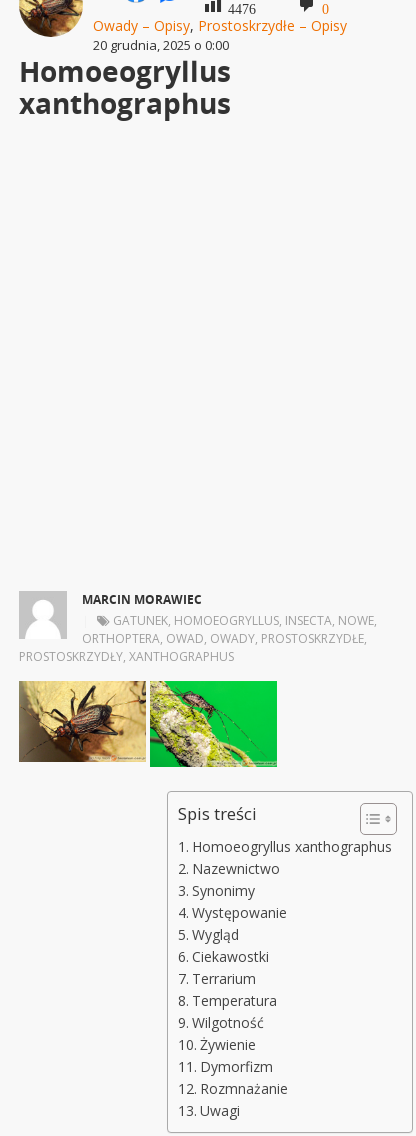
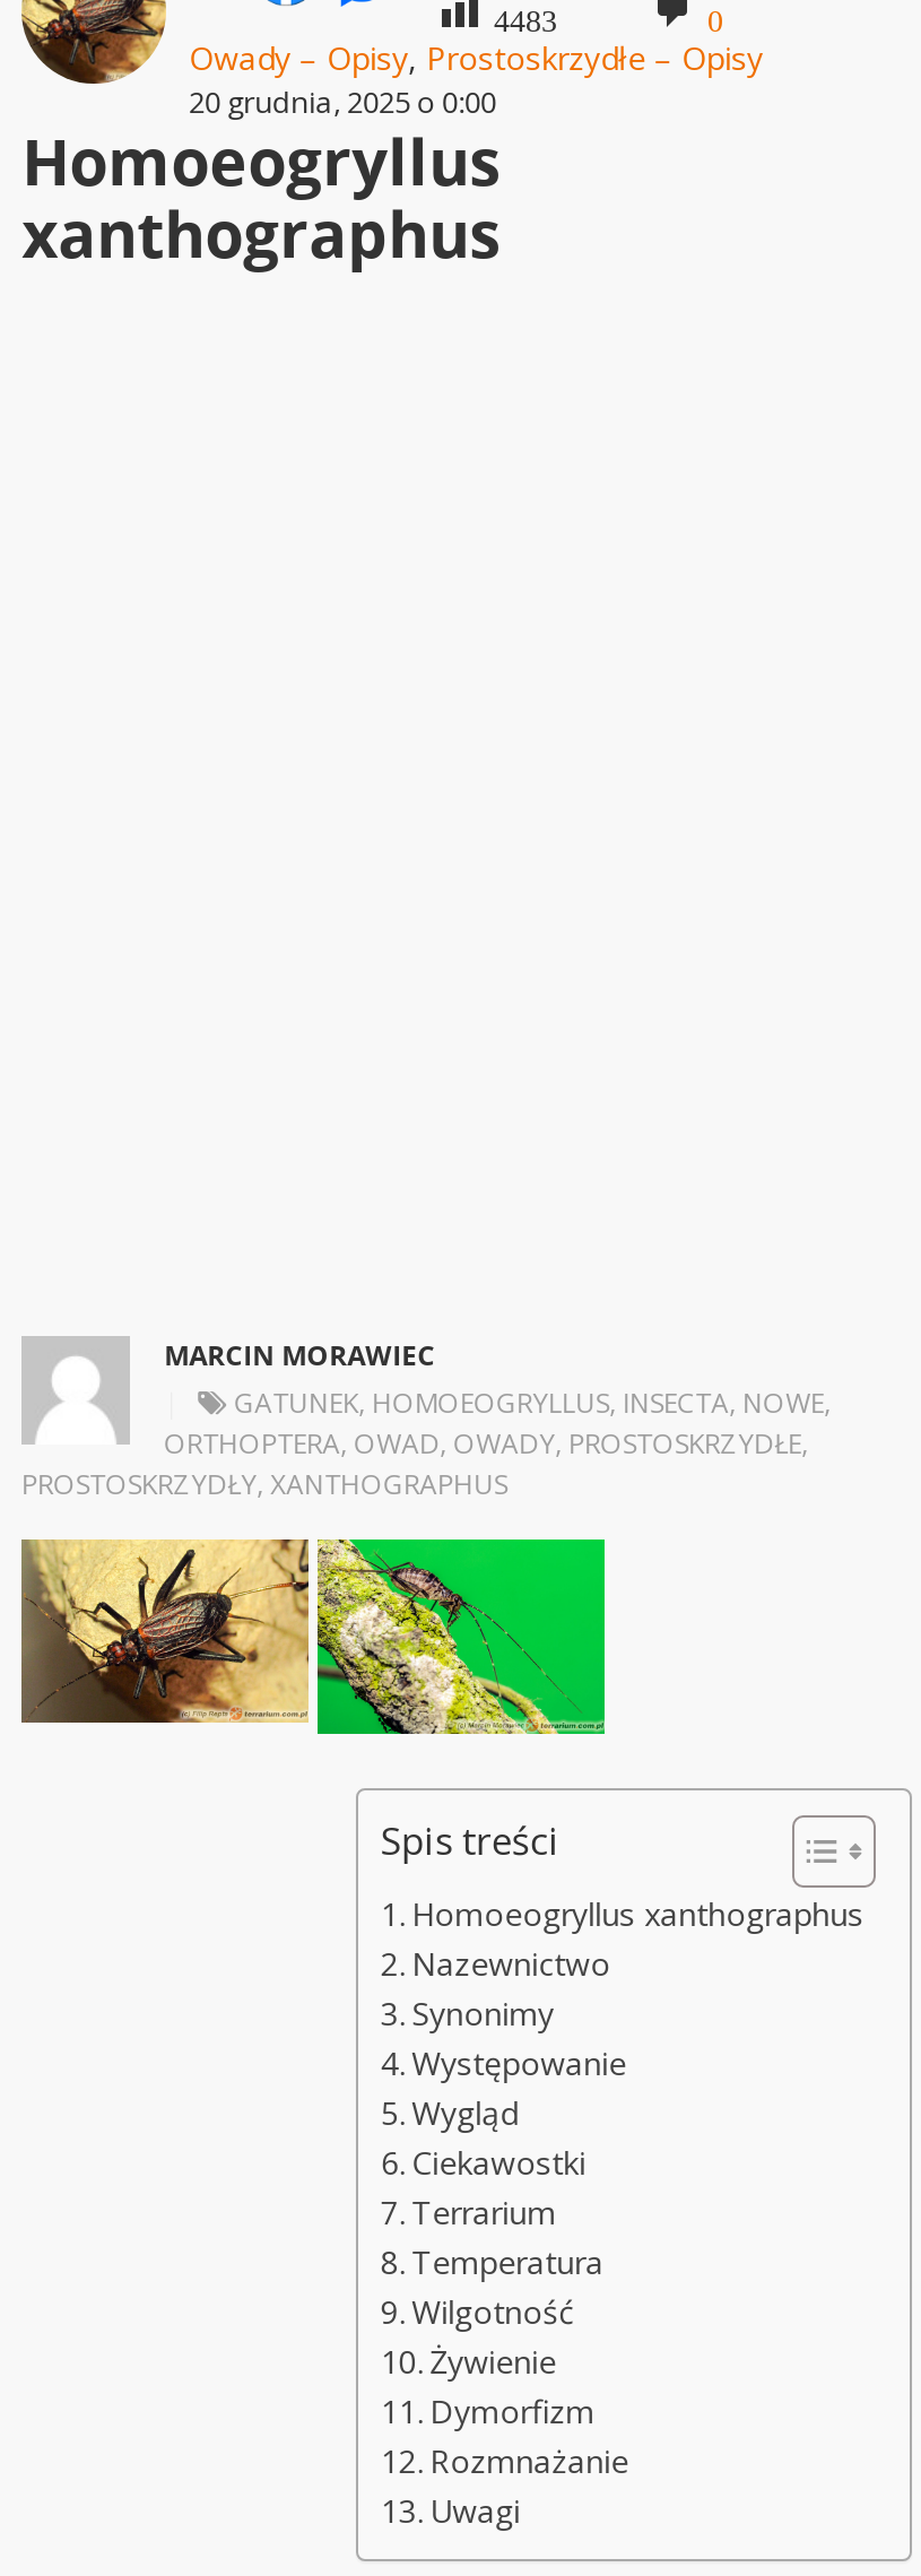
- 4476
+ 4483
